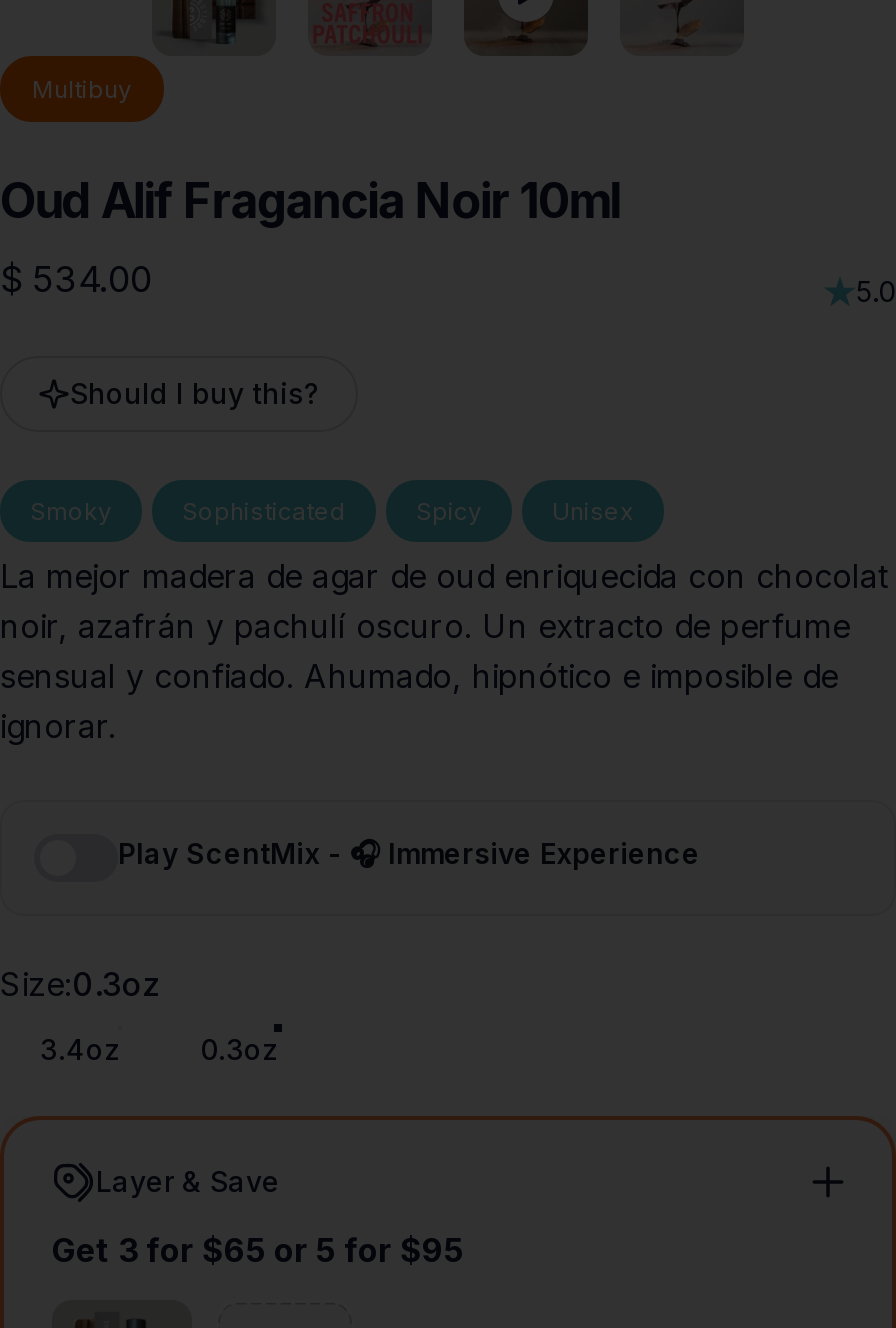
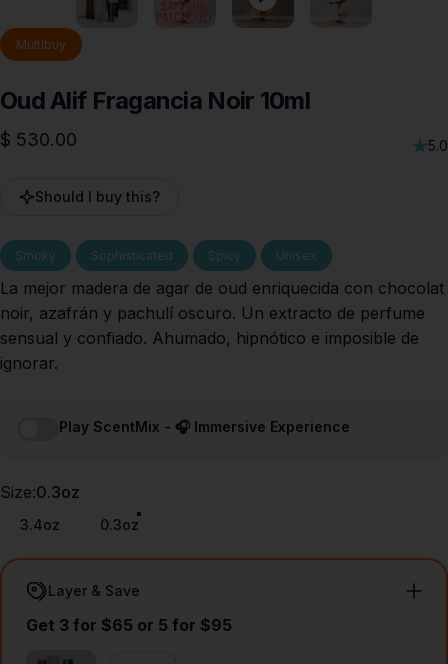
- $ 534.00
+ $ 530.00
